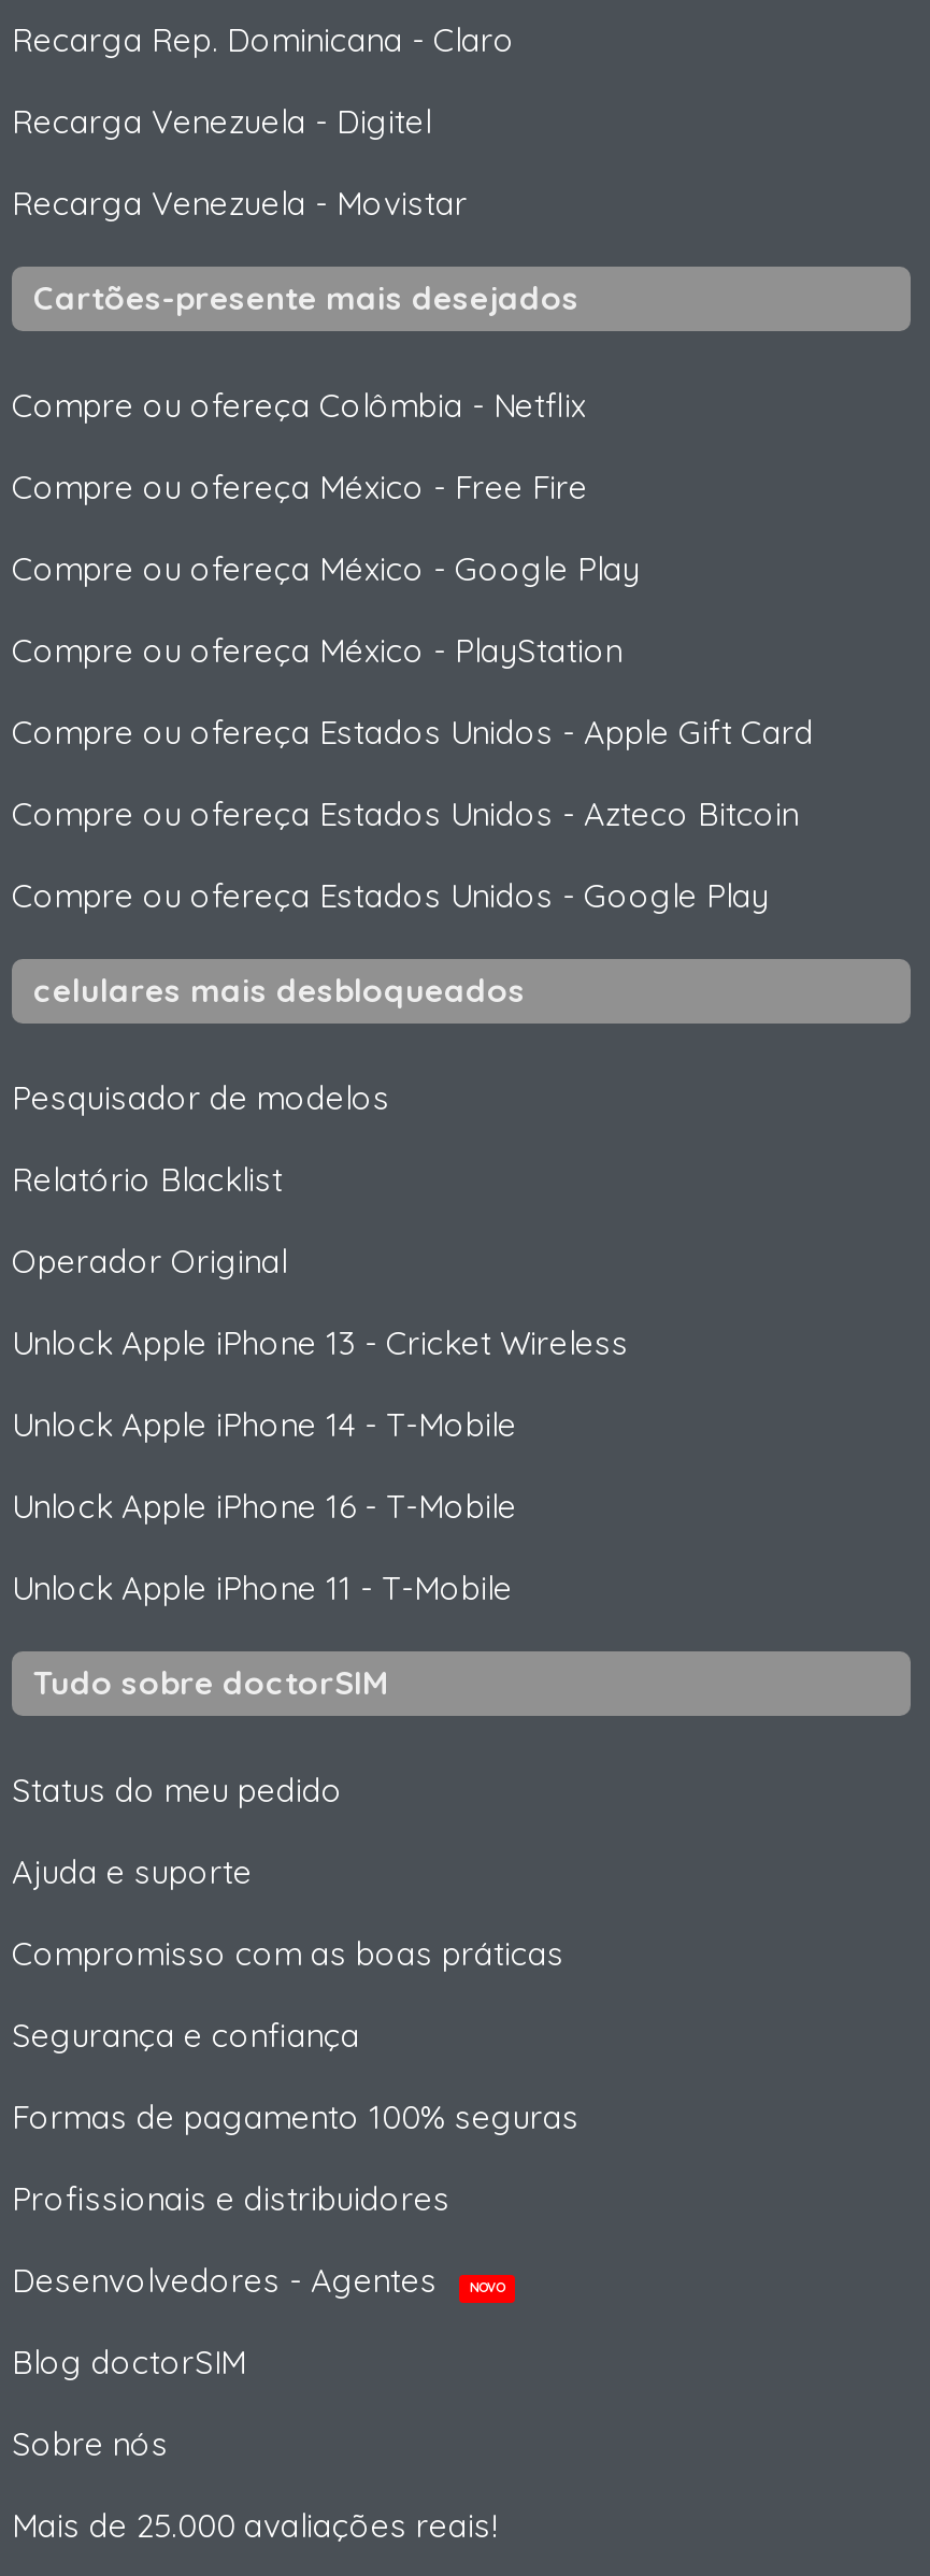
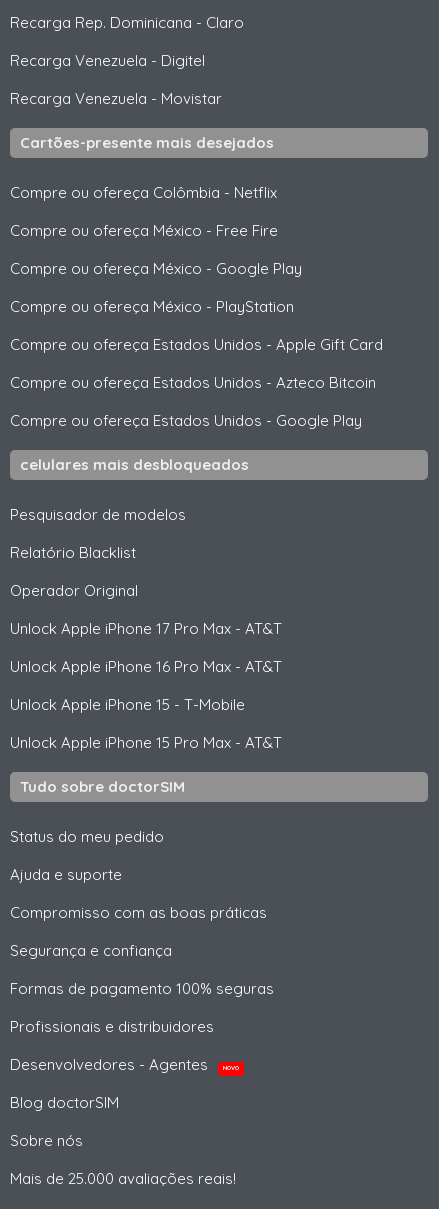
- Unlock Apple iPhone 13 - Cricket Wireless
+ Unlock Apple iPhone 17 Pro Max - AT&T

- Unlock Apple iPhone 14 - T-Mobile
+ Unlock Apple iPhone 16 Pro Max - AT&T

- Unlock Apple iPhone 16 - T-Mobile
+ Unlock Apple iPhone 15 - T-Mobile

- Unlock Apple iPhone 11 - T-Mobile
+ Unlock Apple iPhone 15 Pro Max - AT&T
